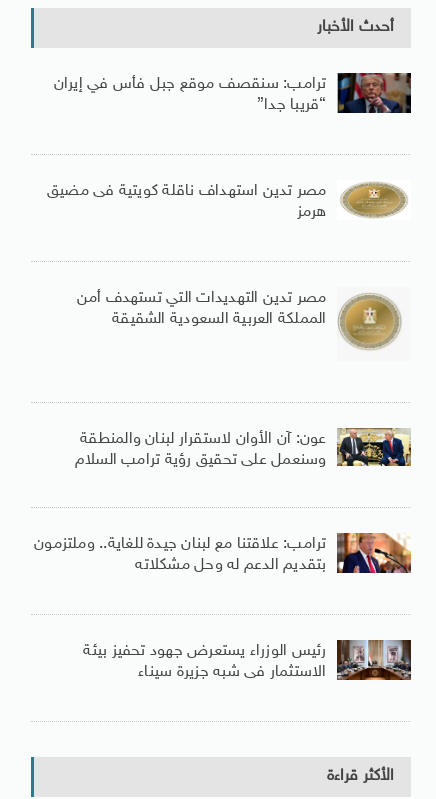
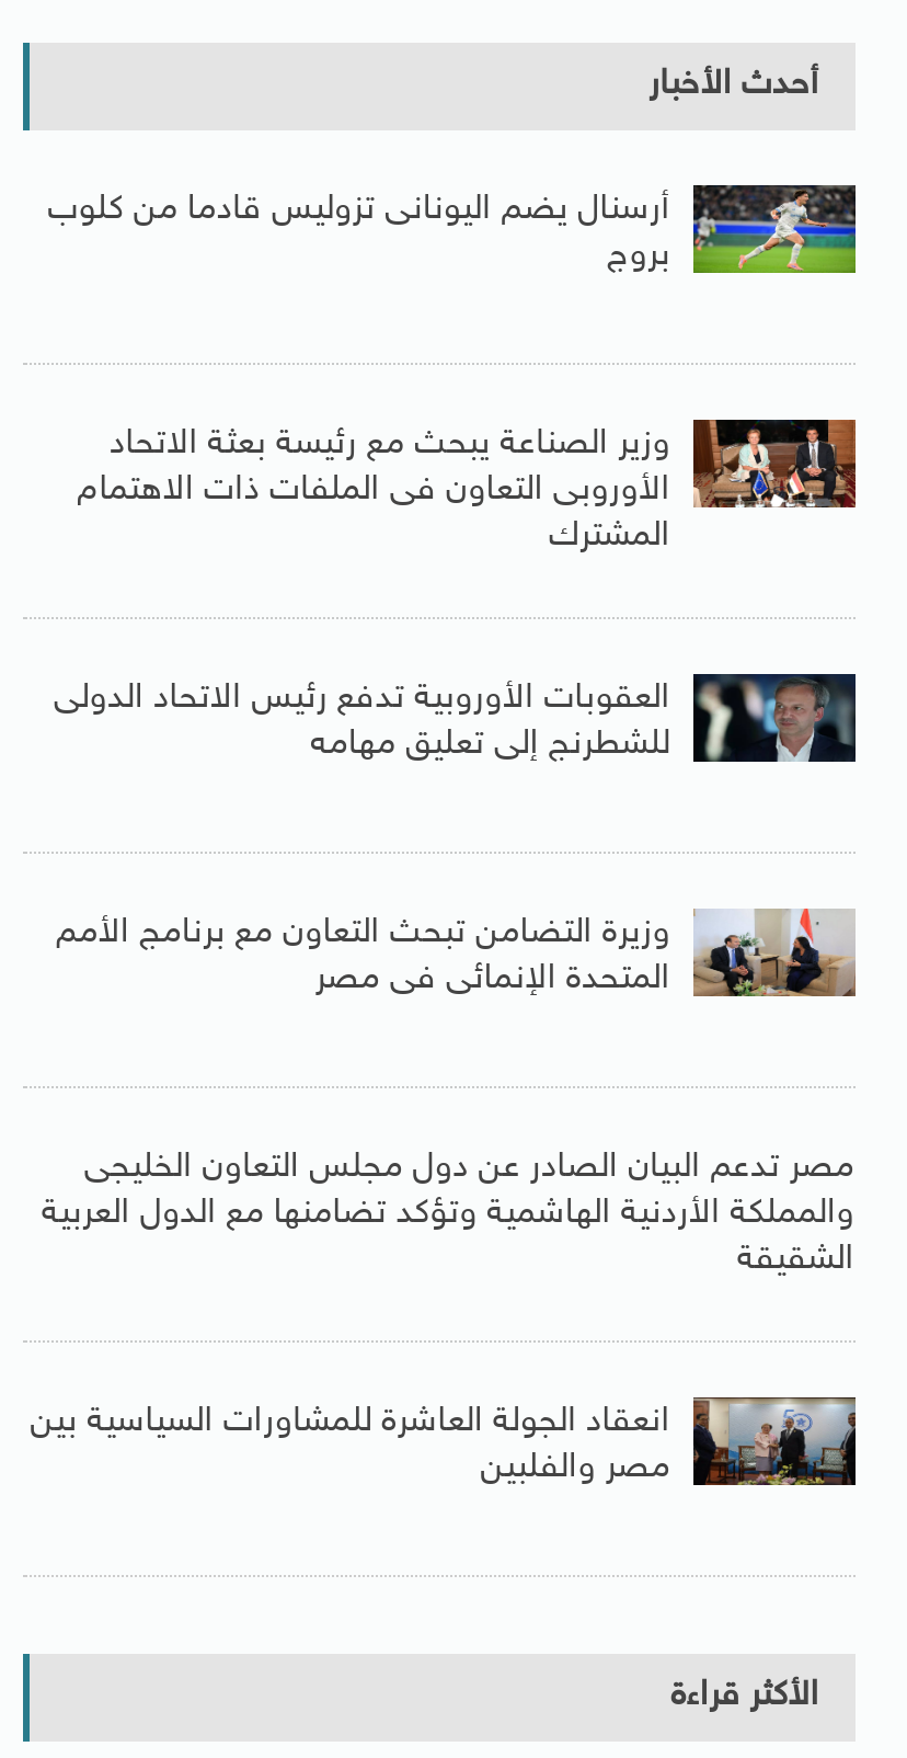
- [image]
- ترامب: سنقصف موقع جبل فأس في إيران
- “قريبا جدا”
+ [image]
+ أرسنال يضم اليونانى تزوليس قادما من كلوب
+ بروج

- [image]
- مصر تدين استهداف ناقلة كويتية فى مضيق
- هرمز
+ [image]
+ وزير الصناعة يبحث مع رئيسة بعثة الاتحاد
+ الأوروبى التعاون فى الملفات ذات الاهتمام
+ المشترك

- [image]
- مصر تدين التهديدات التي تستهدف أمن
- المملكة العربية السعودية الشقيقة
+ [image]
+ العقوبات الأوروبية تدفع رئيس الاتحاد الدولى
+ للشطرنج إلى تعليق مهامه

- [image]
- عون: آن الأوان لاستقرار لبنان والمنطقة
- وسنعمل على تحقيق رؤية ترامب السلام
+ [image]
+ وزيرة التضامن تبحث التعاون مع برنامج الأمم
+ المتحدة الإنمائى فى مصر

- ترامب: علاقتنا مع لبنان جيدة للغاية.. وملتزمون
- بتقديم الدعم له وحل مشكلاته
+ مصر تدعم البيان الصادر عن دول مجلس التعاون الخليجى
+ والمملكة الأردنية الهاشمية وتؤكد تضامنها مع الدول العربية
+ الشقيقة

- [image]
- رئيس الوزراء يستعرض جهود تحفيز بيئة
- الاستثمار فى شبه جزيرة سيناء
+ [image]
+ انعقاد الجولة العاشرة للمشاورات السياسية بين
+ مصر والفلبين
